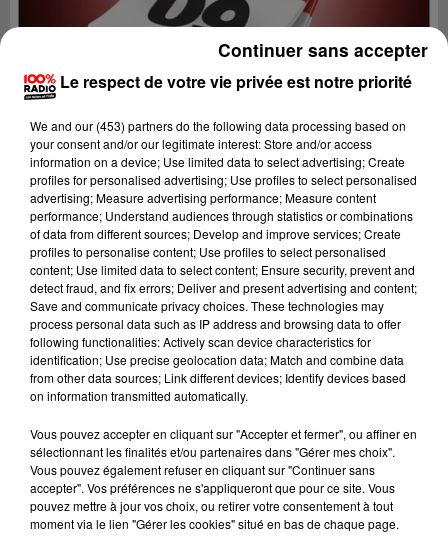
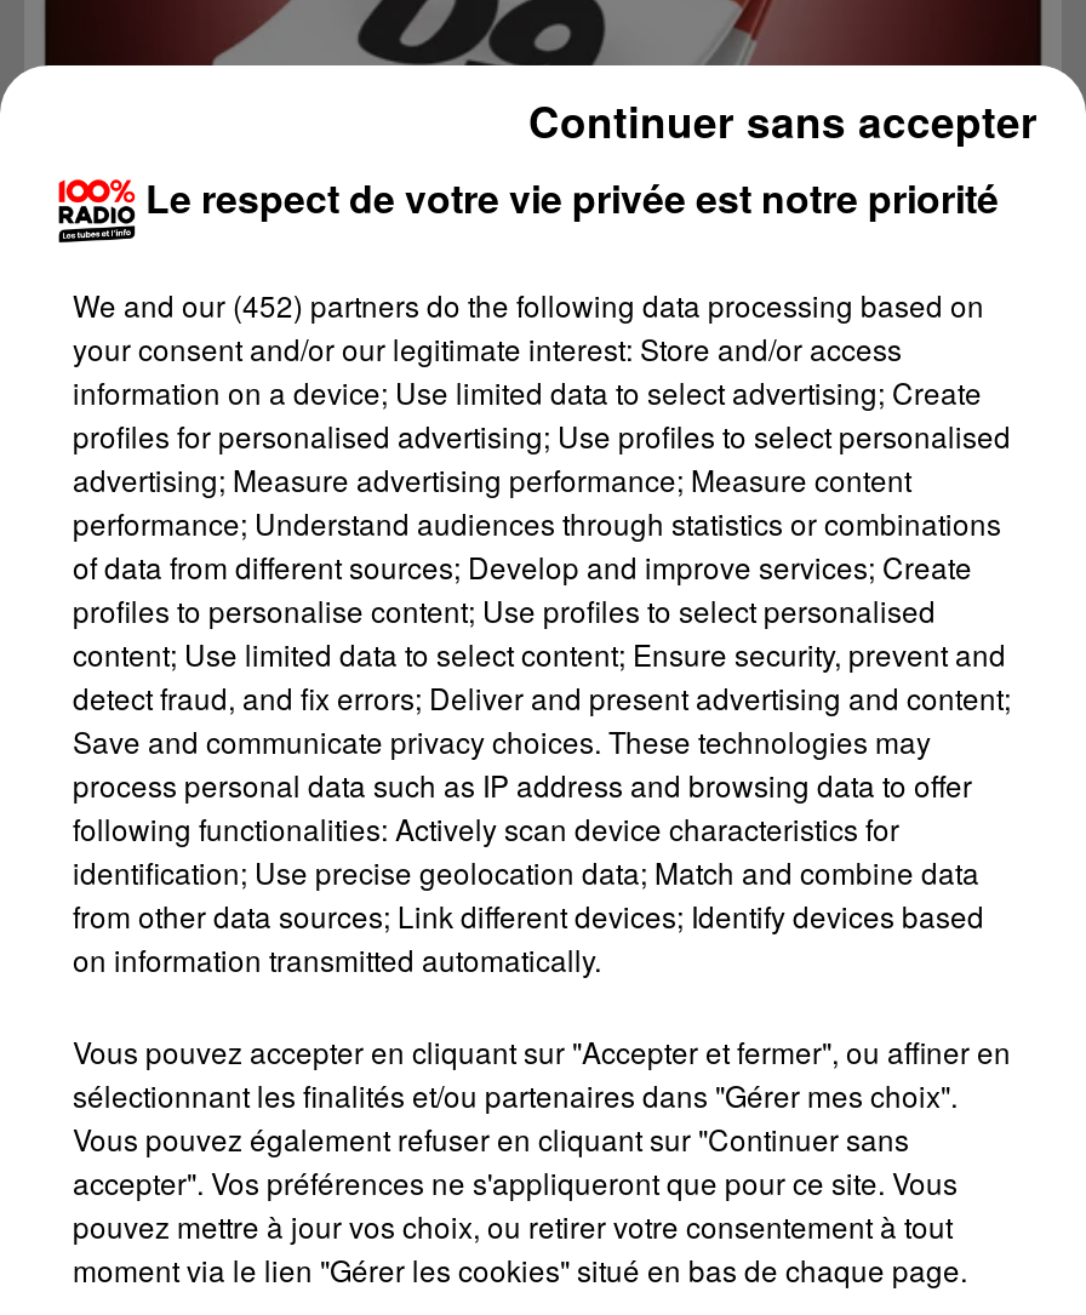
- We and our (453) partners do the following data processing based on
+ We and our (452) partners do the following data processing based on
